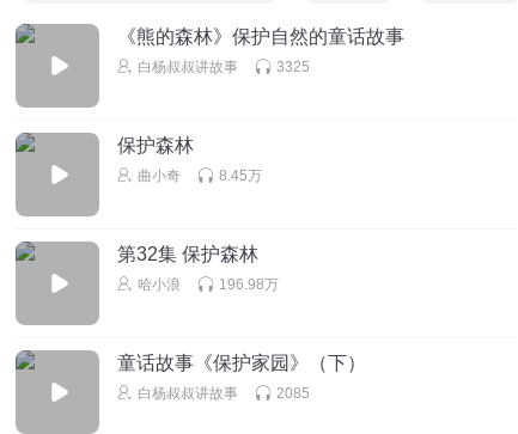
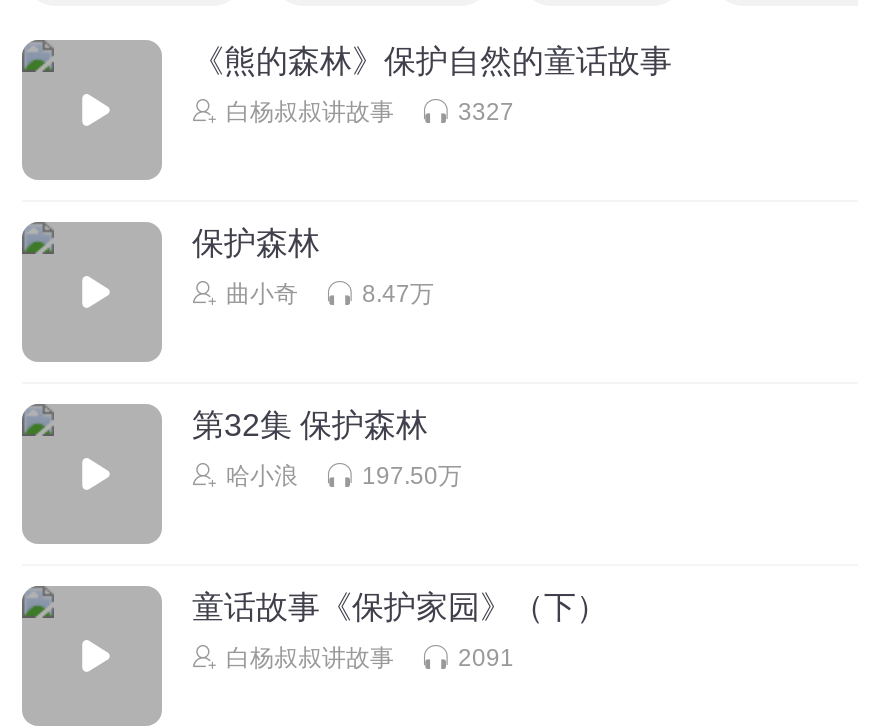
- 3325
+ 3327

- 8.45万
+ 8.47万

- 196.98万
+ 197.50万

- 2085
+ 2091
